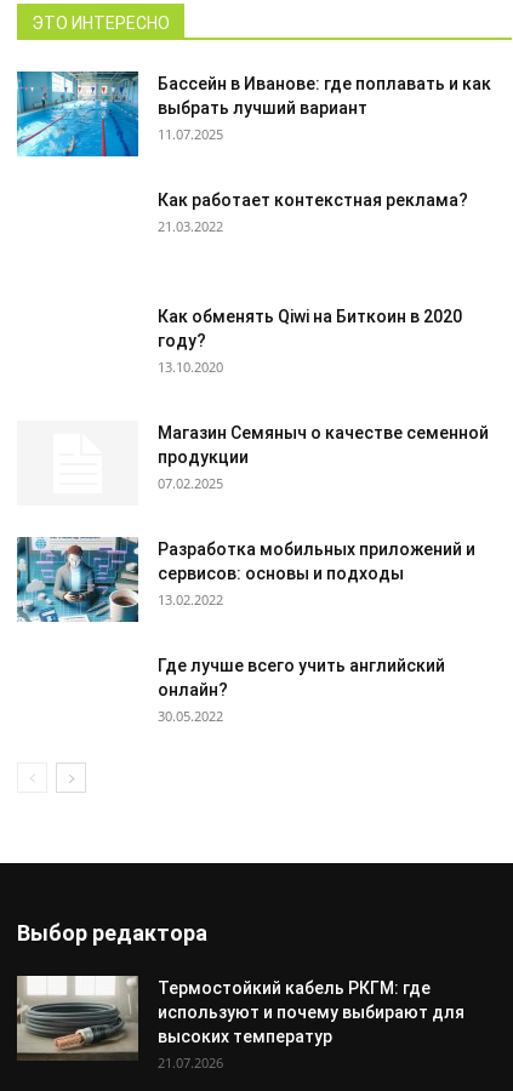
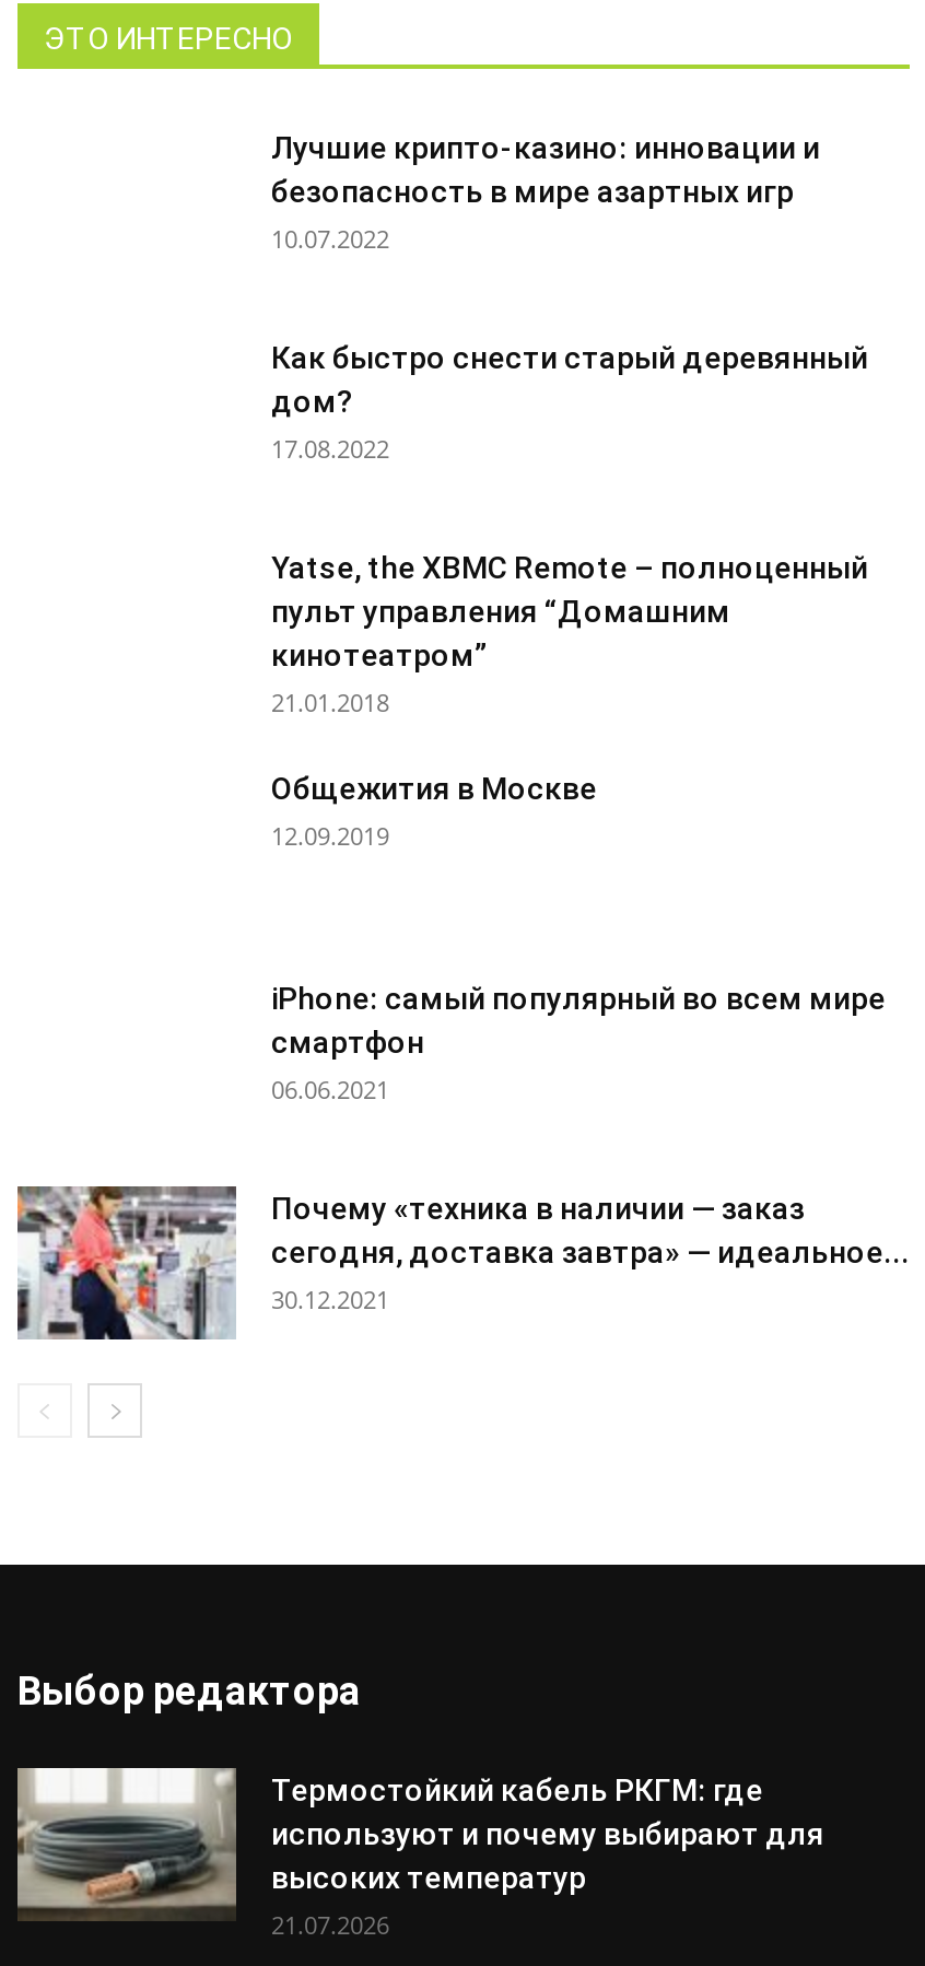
+ [image]

- [image]

- Бассейн в Иванове: где поплавать и как
- выбрать лучший вариант
- 11.07.2025
+ Лучшие крипто-казино: инновации и
+ безопасность в мире азартных игр
+ 10.07.2022

- Как работает контекстная реклама?
- 21.03.2022
+ Как быстро снести старый деревянный
+ дом?
+ 17.08.2022

- Как обменять Qiwi на Биткоин в 2020
- году?
- 13.10.2020
+ Yatse, the XBMC Remote – полноценный
+ пульт управления “Домашним
+ кинотеатром”
+ 21.01.2018

- Магазин Семяныч о качестве семенной
- продукции
- 07.02.2025
+ Общежития в Москве
+ 12.09.2019

- [image]

- Разработка мобильных приложений и
- сервисов: основы и подходы
- 13.02.2022
+ iPhone: самый популярный во всем мире
+ смартфон
+ 06.06.2021

- Где лучше всего учить английский
- онлайн?
- 30.05.2022
+ Почему «техника в наличии — заказ
+ сегодня, доставка завтра» — идеальное...
+ 30.12.2021
